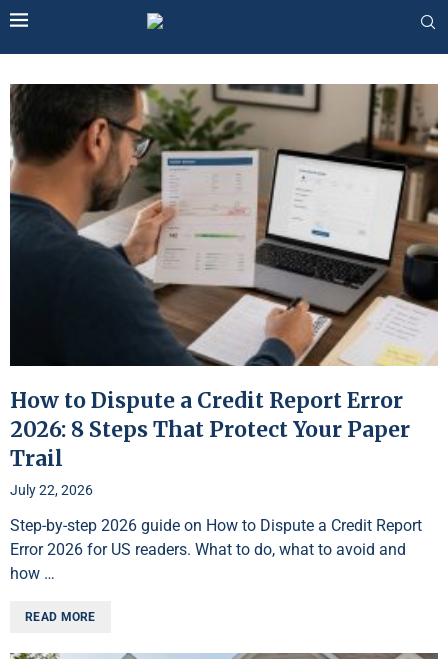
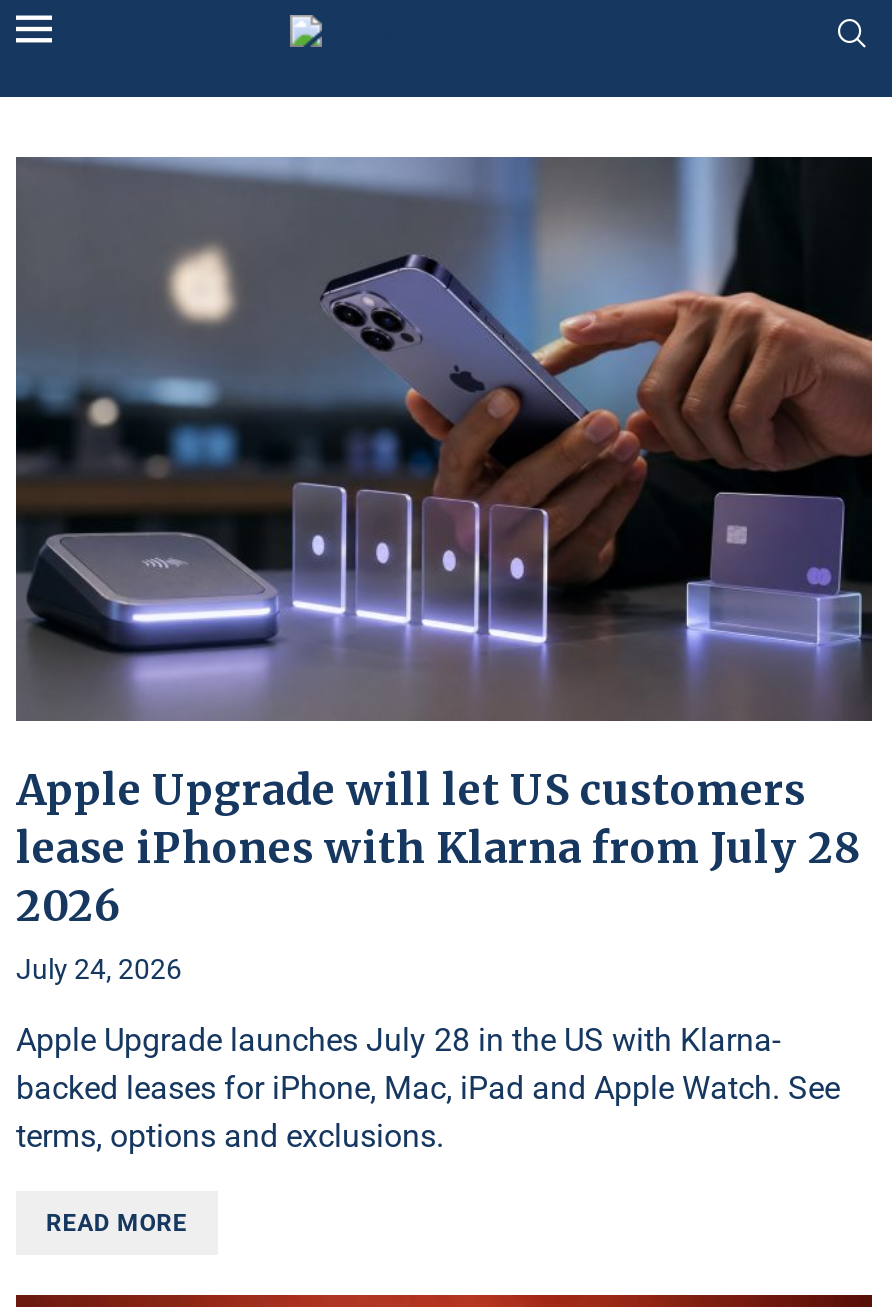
- [image]
- How to Dispute a Credit Report Error
- 2026: 8 Steps That Protect Your Paper
- Trail
- July 22, 2026
+ [image]
+ Apple Upgrade will let US customers
+ lease iPhones with Klarna from July 28
+ 2026
+ July 24, 2026

- Step-by-step 2026 guide on How to Dispute a Credit Report
- Error 2026 for US readers. What to do, what to avoid and
- how …
+ Apple Upgrade launches July 28 in the US with Klarna-
+ backed leases for iPhone, Mac, iPad and Apple Watch. See
+ terms, options and exclusions.
